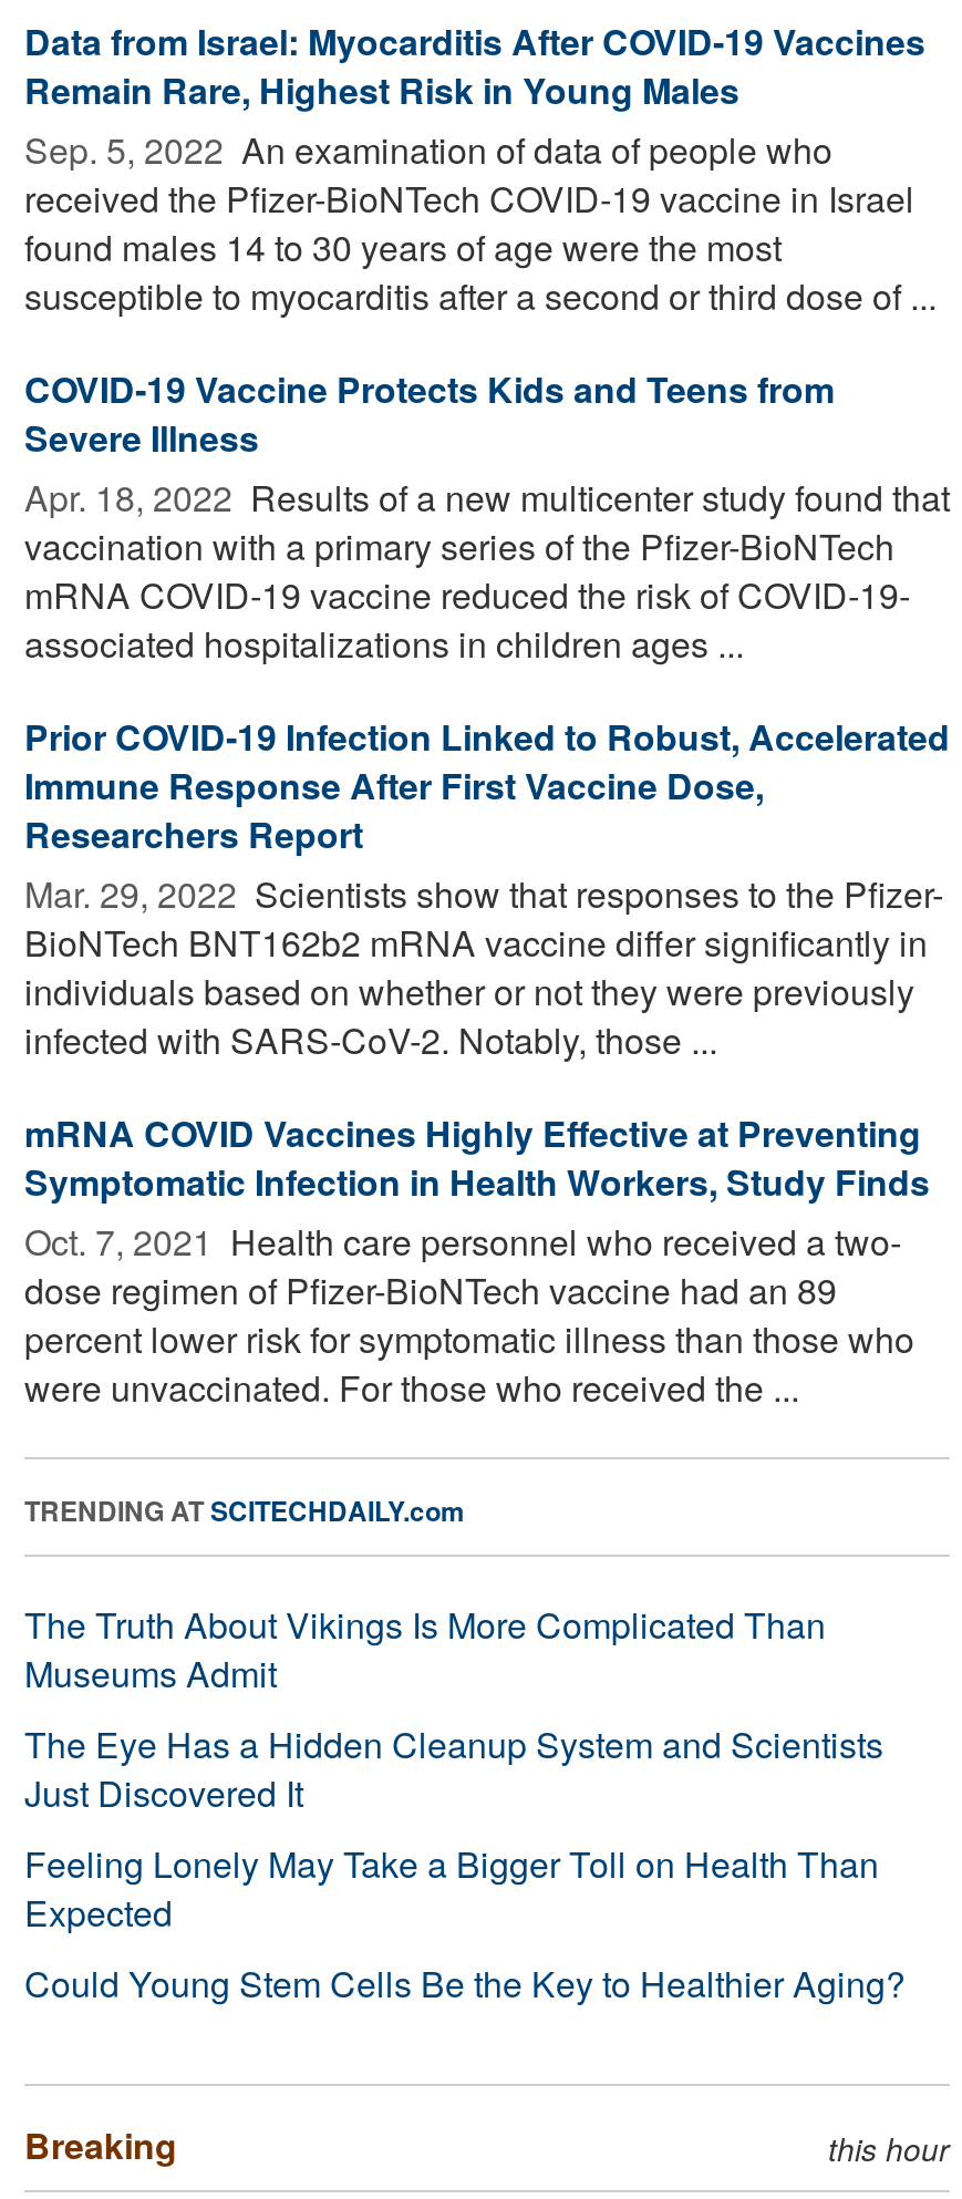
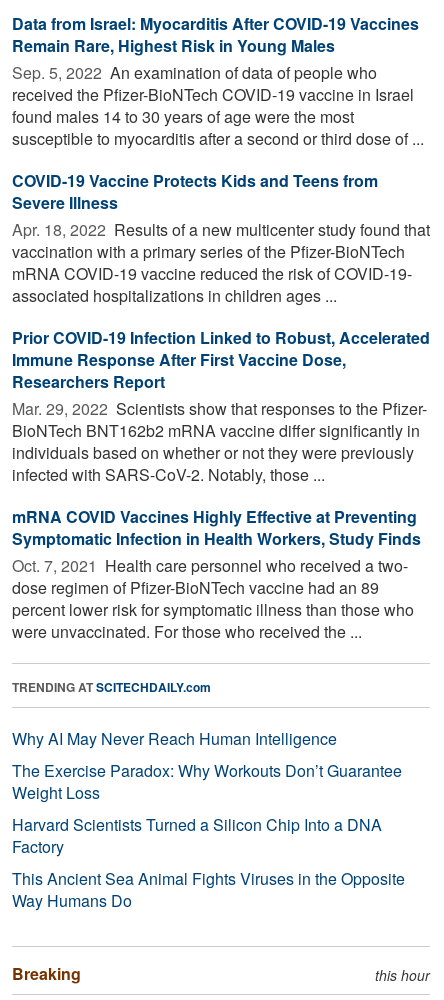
- The Truth About Vikings Is More Complicated Than
- Museums Admit
- The Eye Has a Hidden Cleanup System and Scientists
- Just Discovered It
- Feeling Lonely May Take a Bigger Toll on Health Than
- Expected
- Could Young Stem Cells Be the Key to Healthier Aging?
+ Why AI May Never Reach Human Intelligence
+ The Exercise Paradox: Why Workouts Don’t Guarantee
+ Weight Loss
+ Harvard Scientists Turned a Silicon Chip Into a DNA
+ Factory
+ This Ancient Sea Animal Fights Viruses in the Opposite
+ Way Humans Do
